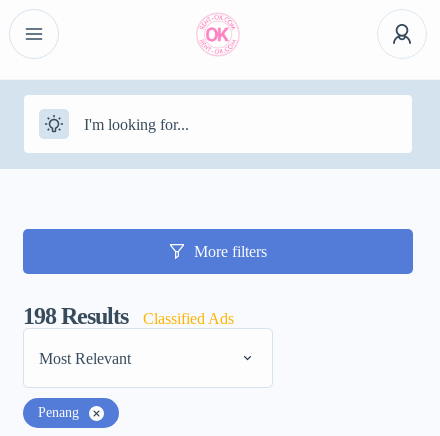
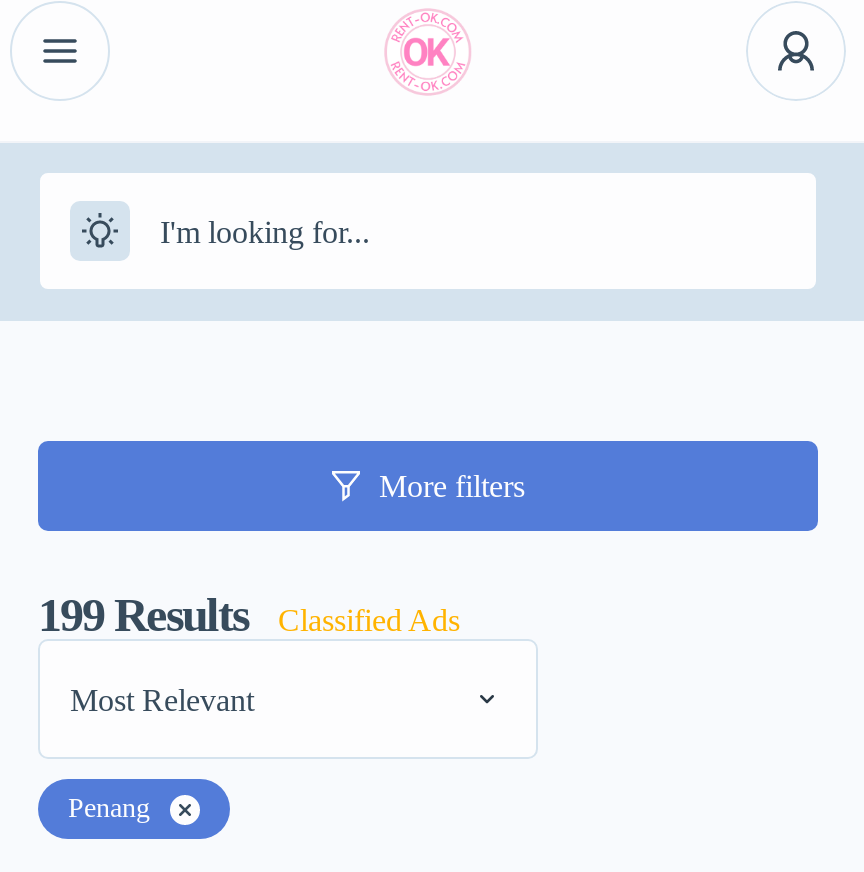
- 198 Results Classified Ads
+ 199 Results Classified Ads
